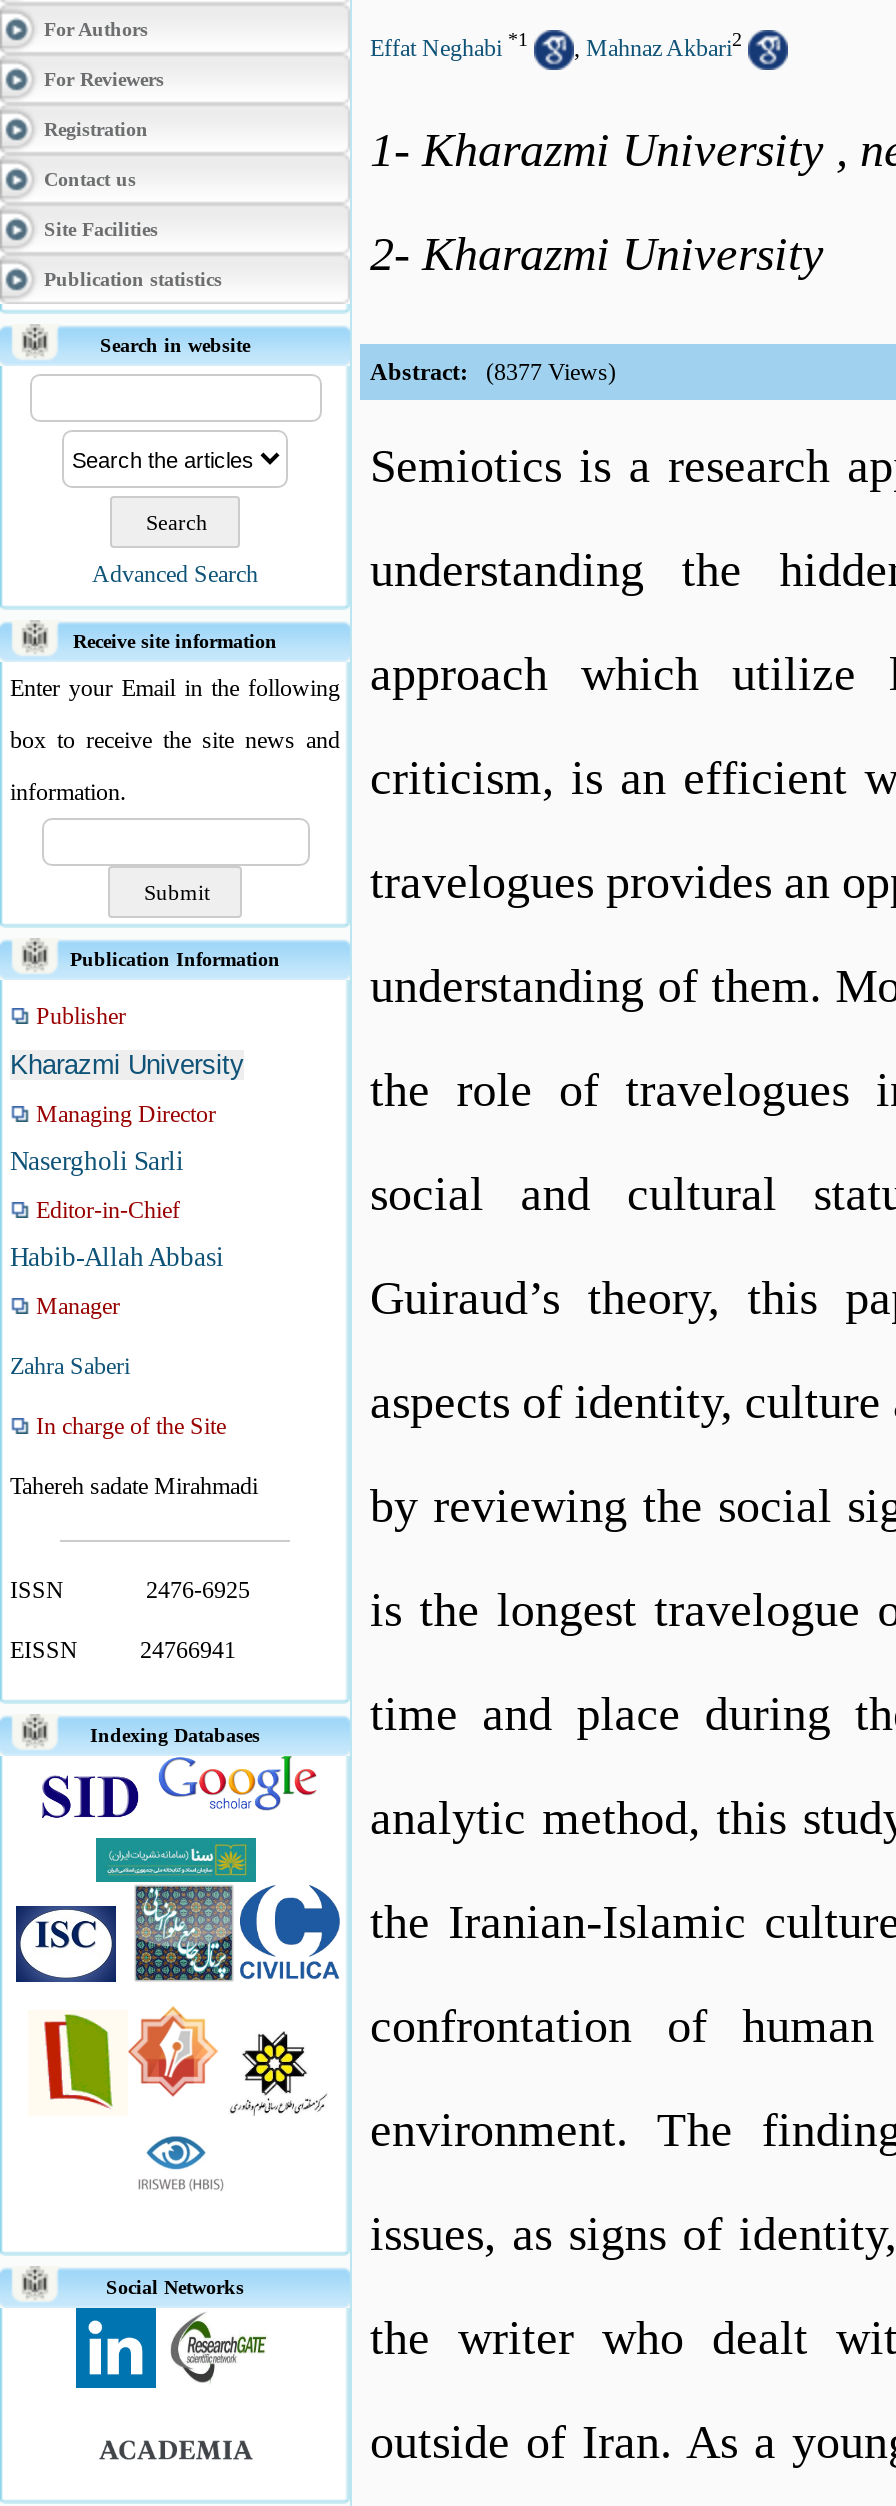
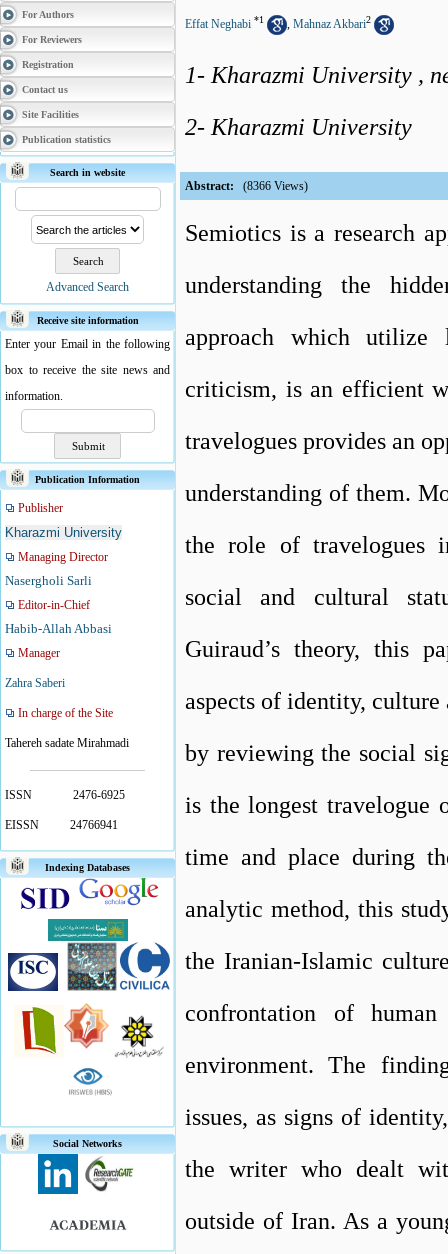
- Abstract: (8377 Views)
+ Abstract: (8366 Views)
